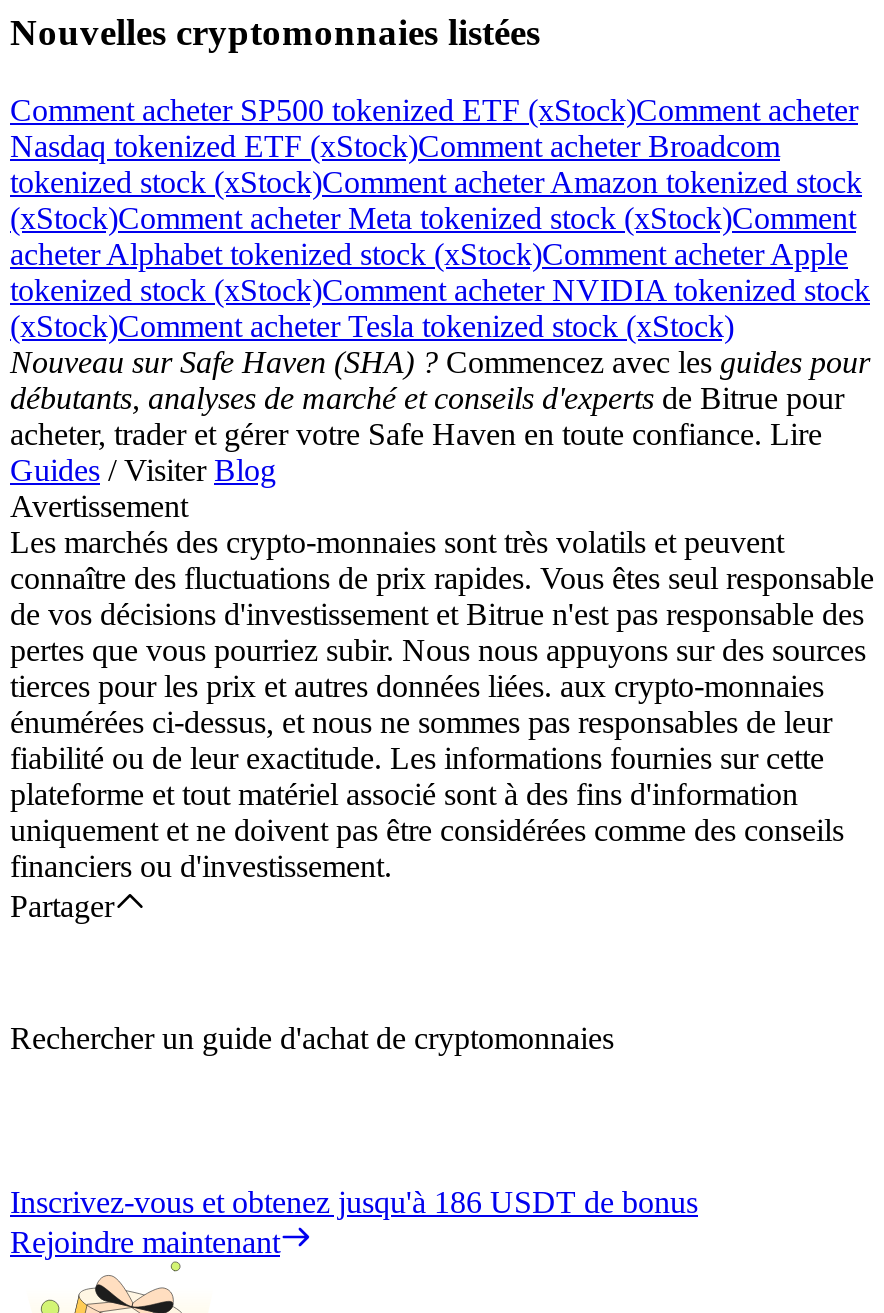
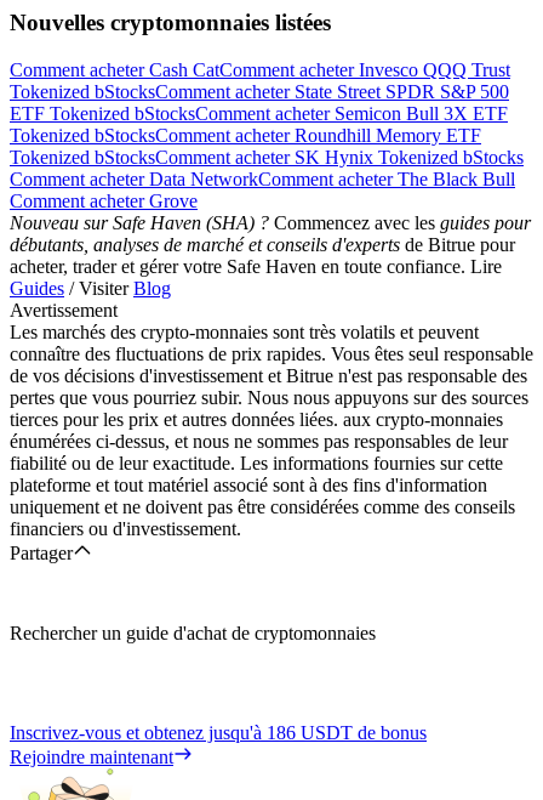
- Comment acheter SP500 tokenized ETF (xStock)Comment acheter
- Nasdaq tokenized ETF (xStock)Comment acheter Broadcom
- tokenized stock (xStock)Comment acheter Amazon tokenized stock
- (xStock)Comment acheter Meta tokenized stock (xStock)Comment
- acheter Alphabet tokenized stock (xStock)Comment acheter Apple
- tokenized stock (xStock)Comment acheter NVIDIA tokenized stock
- (xStock)Comment acheter Tesla tokenized stock (xStock)
+ Comment acheter Cash CatComment acheter Invesco QQQ Trust
+ Tokenized bStocksComment acheter State Street SPDR S&P 500
+ ETF Tokenized bStocksComment acheter Semicon Bull 3X ETF
+ Tokenized bStocksComment acheter Roundhill Memory ETF
+ Tokenized bStocksComment acheter SK Hynix Tokenized bStocks
+ Comment acheter Data NetworkComment acheter The Black Bull
+ Comment acheter Grove
